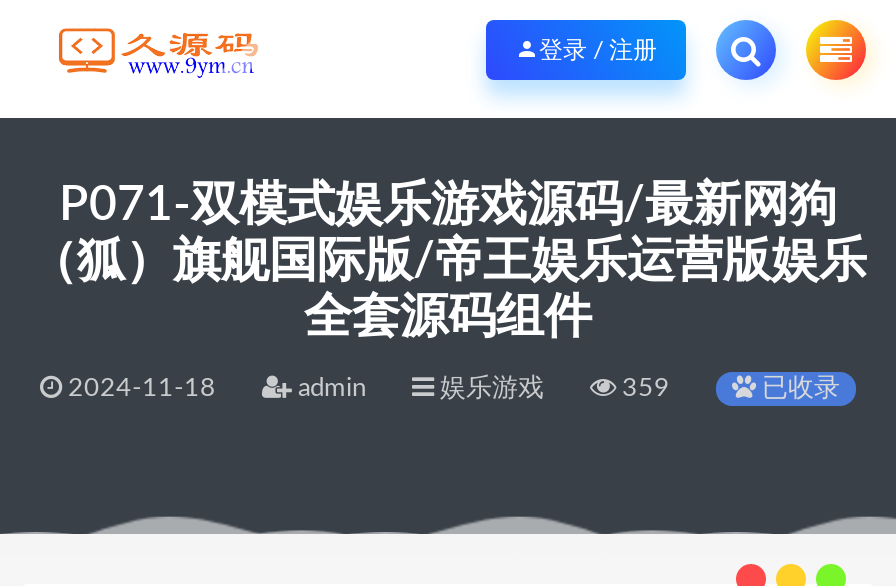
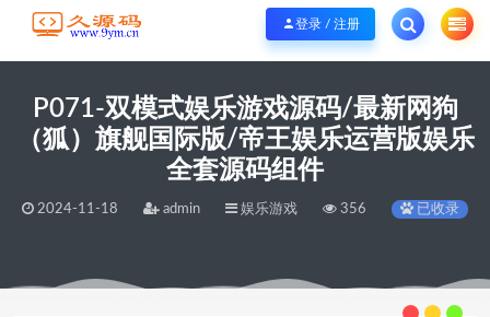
- 359
+ 356
